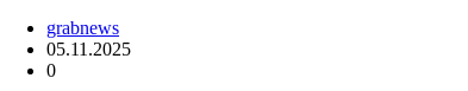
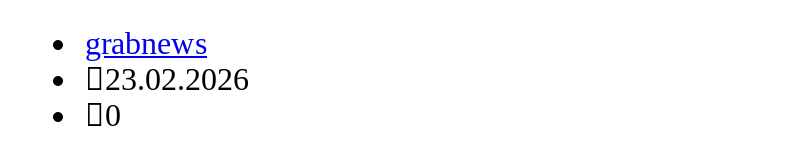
- 05.11.2025
+ 23.02.2026
